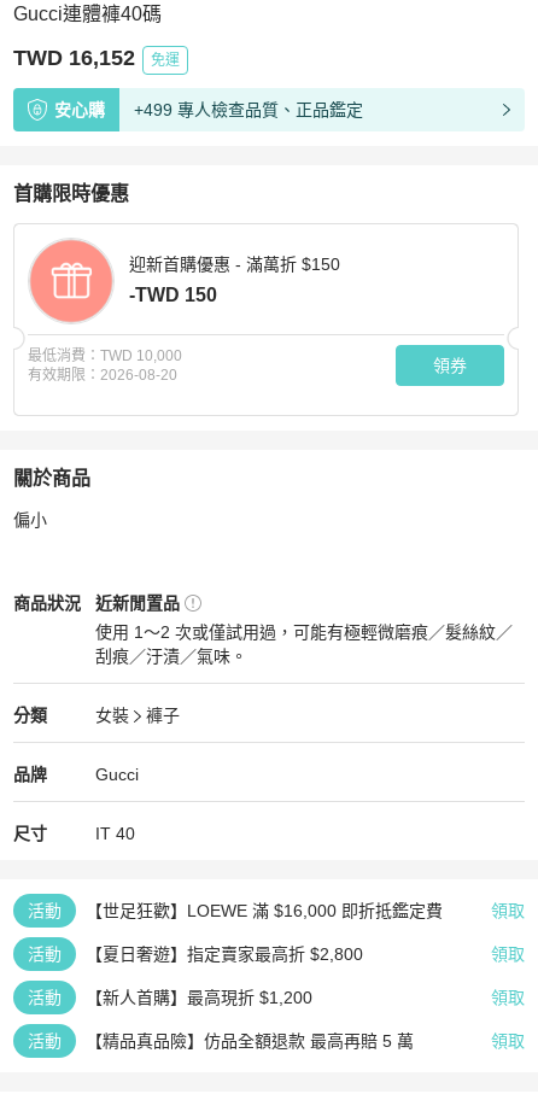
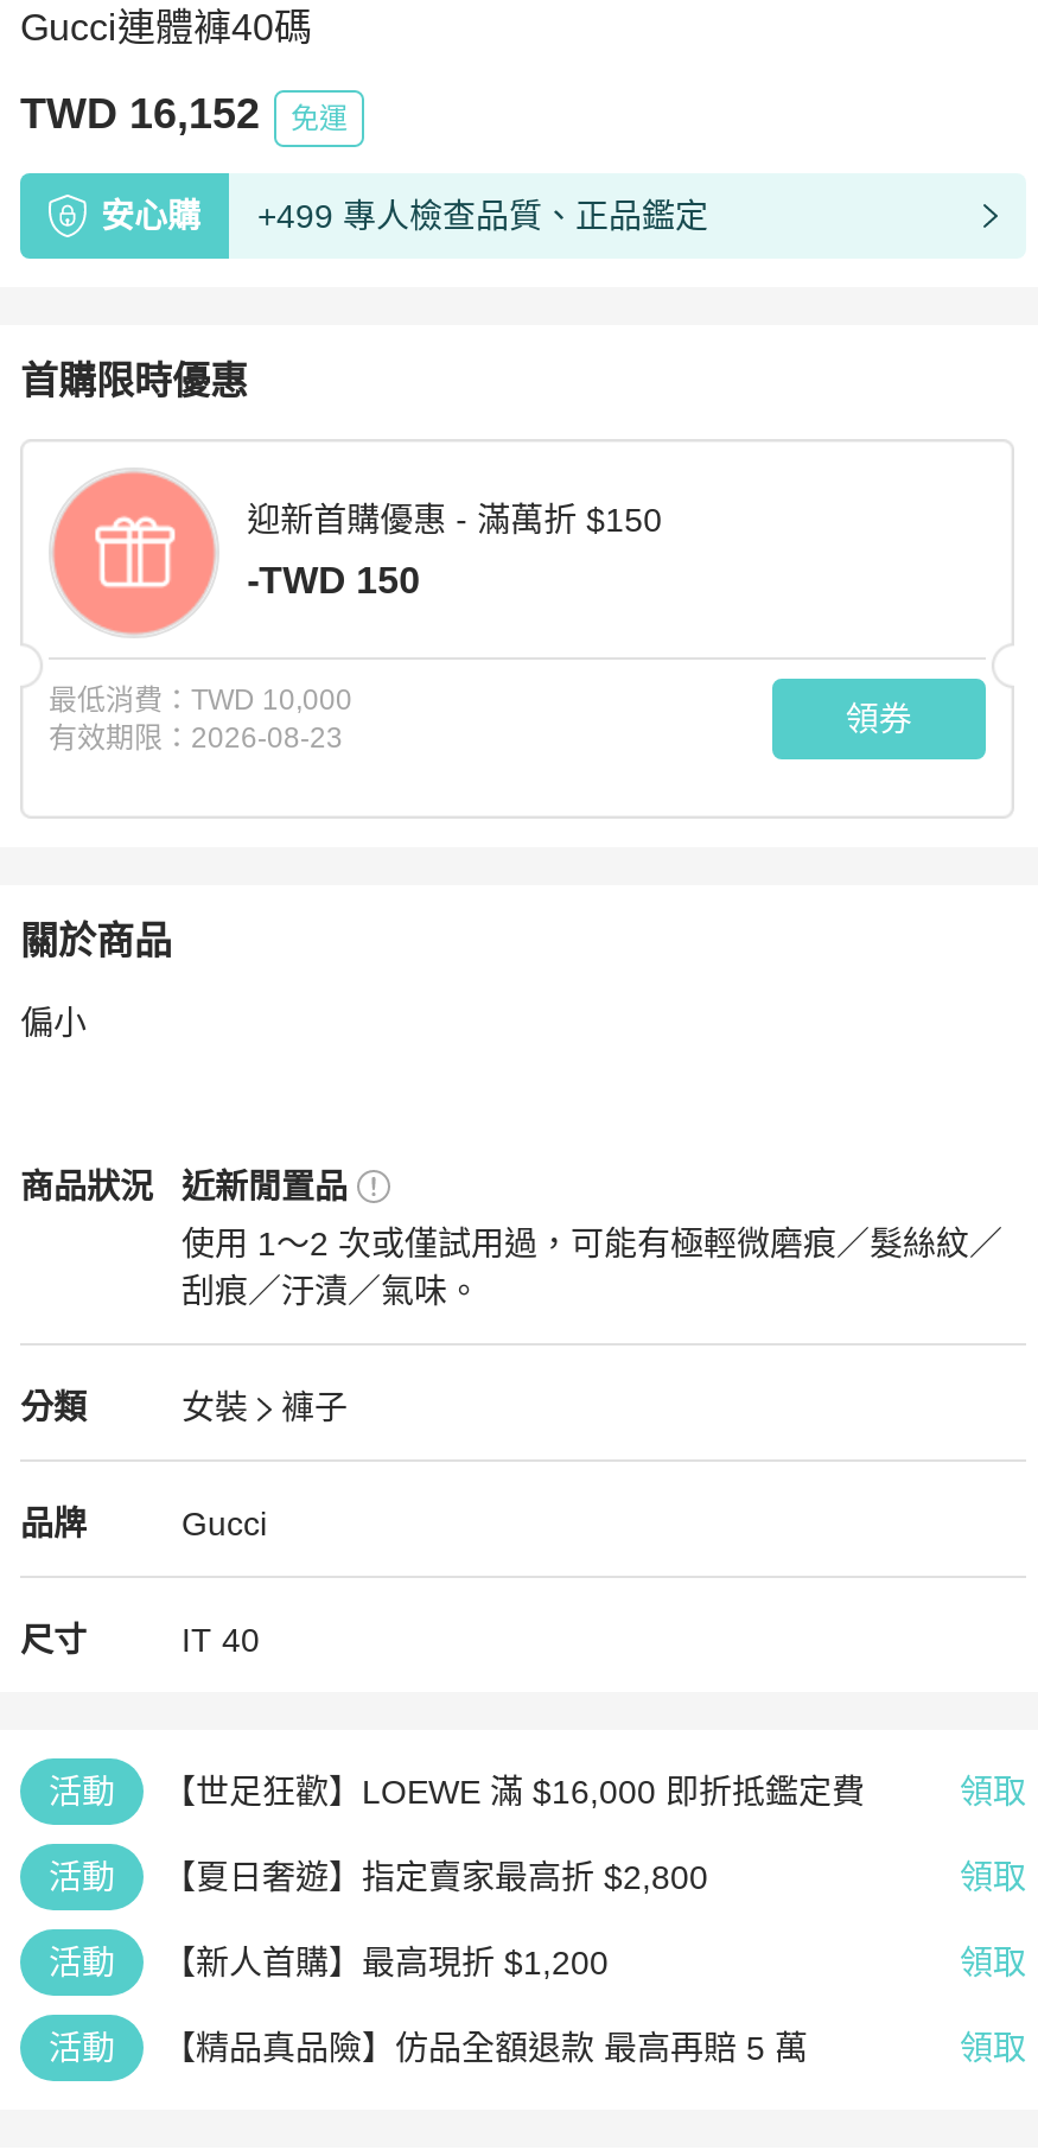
- 有效期限：2026-08-20
+ 有效期限：2026-08-23
